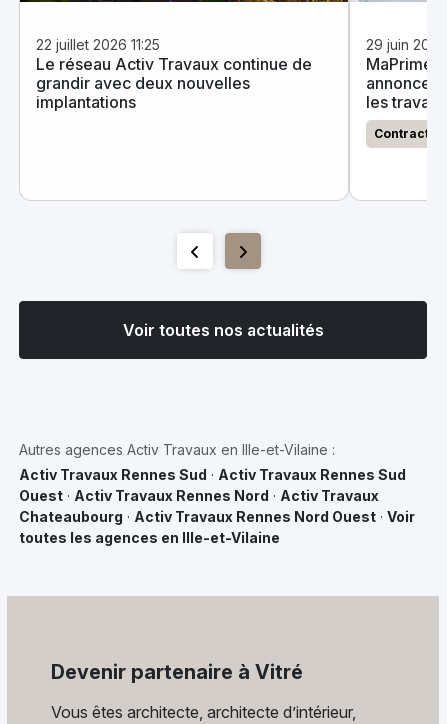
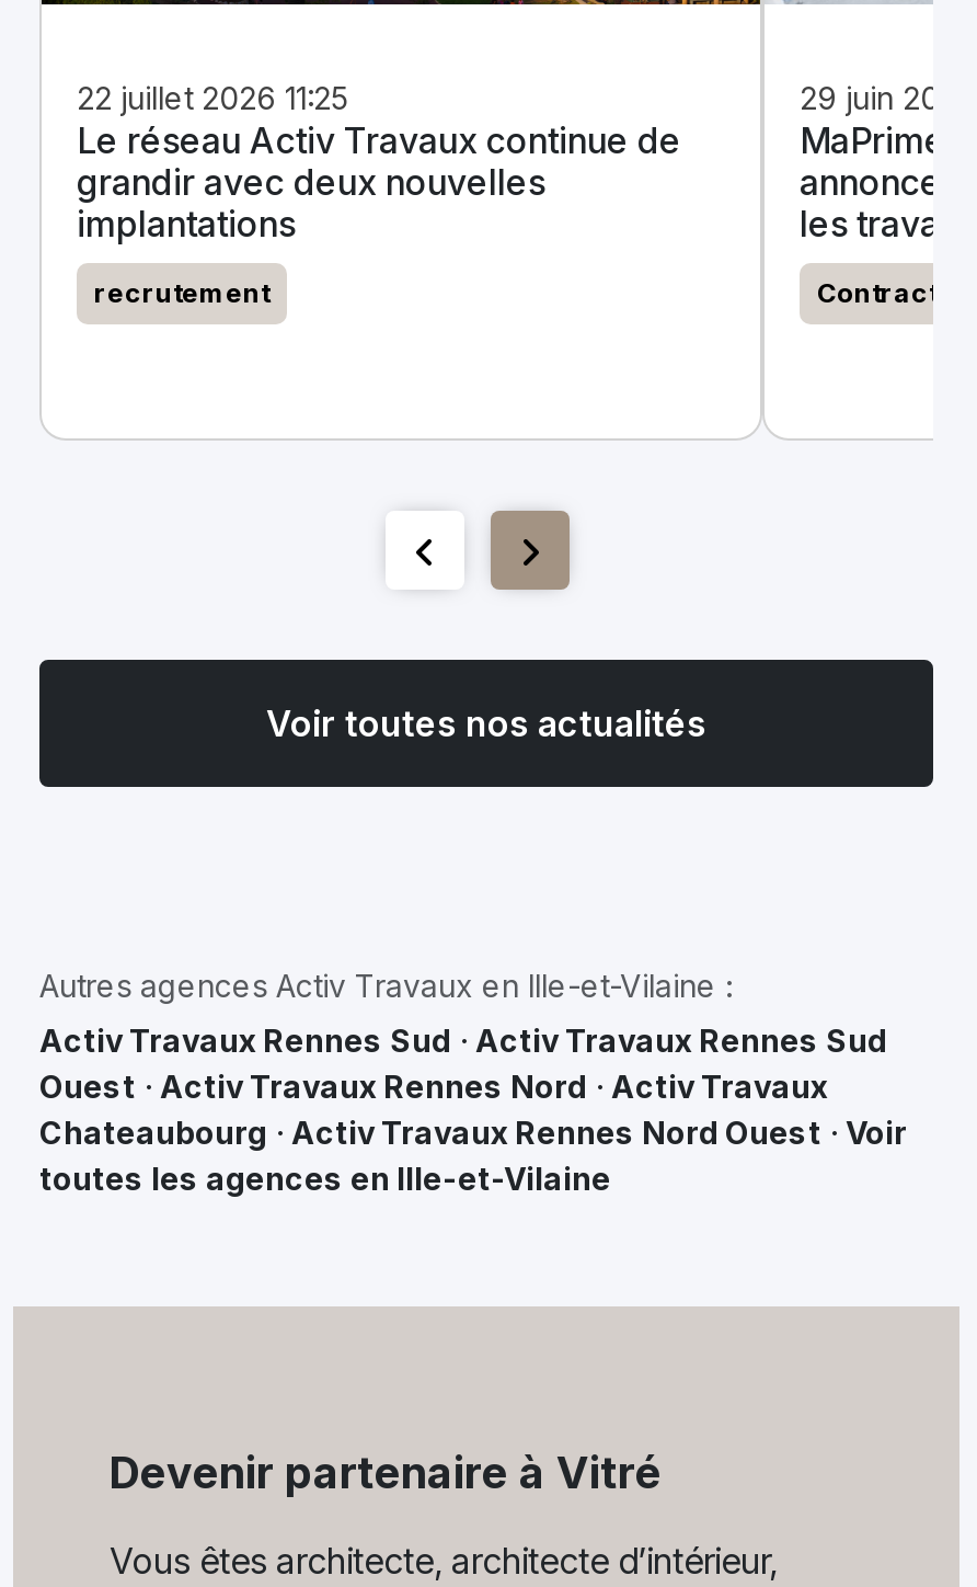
+ recrutement
